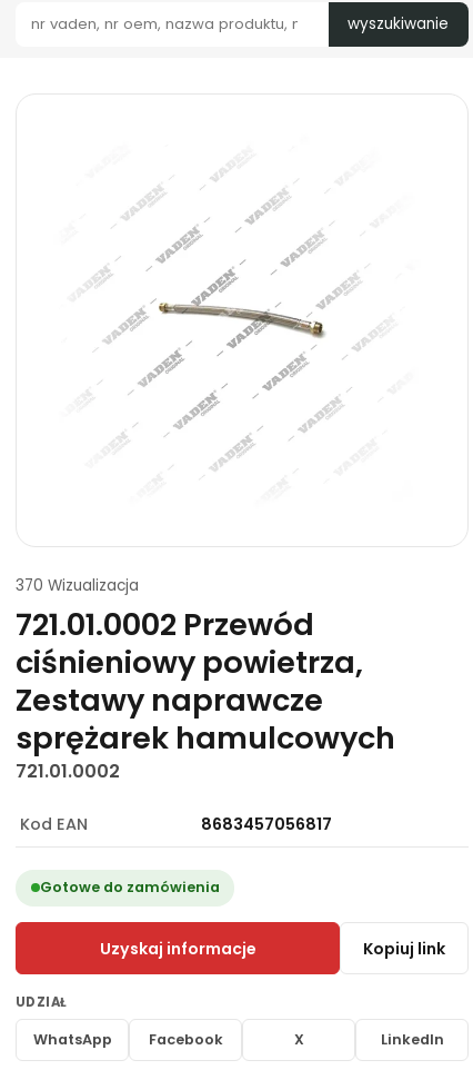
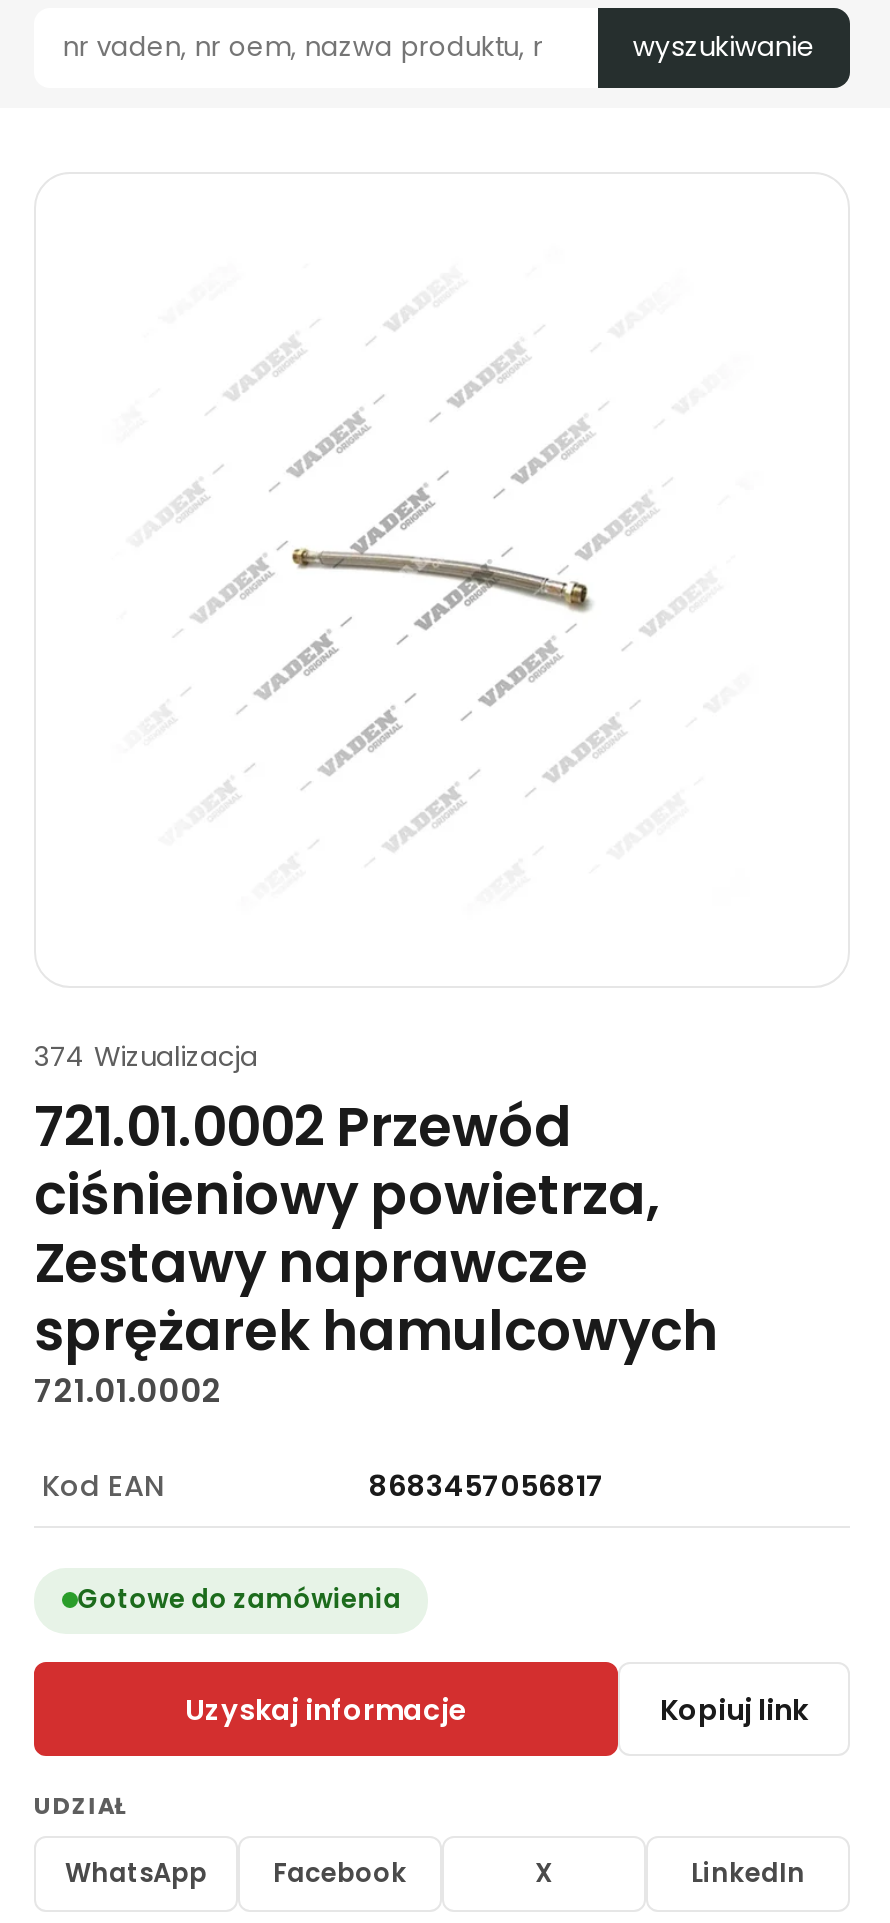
- 370 Wizualizacja
+ 374 Wizualizacja
